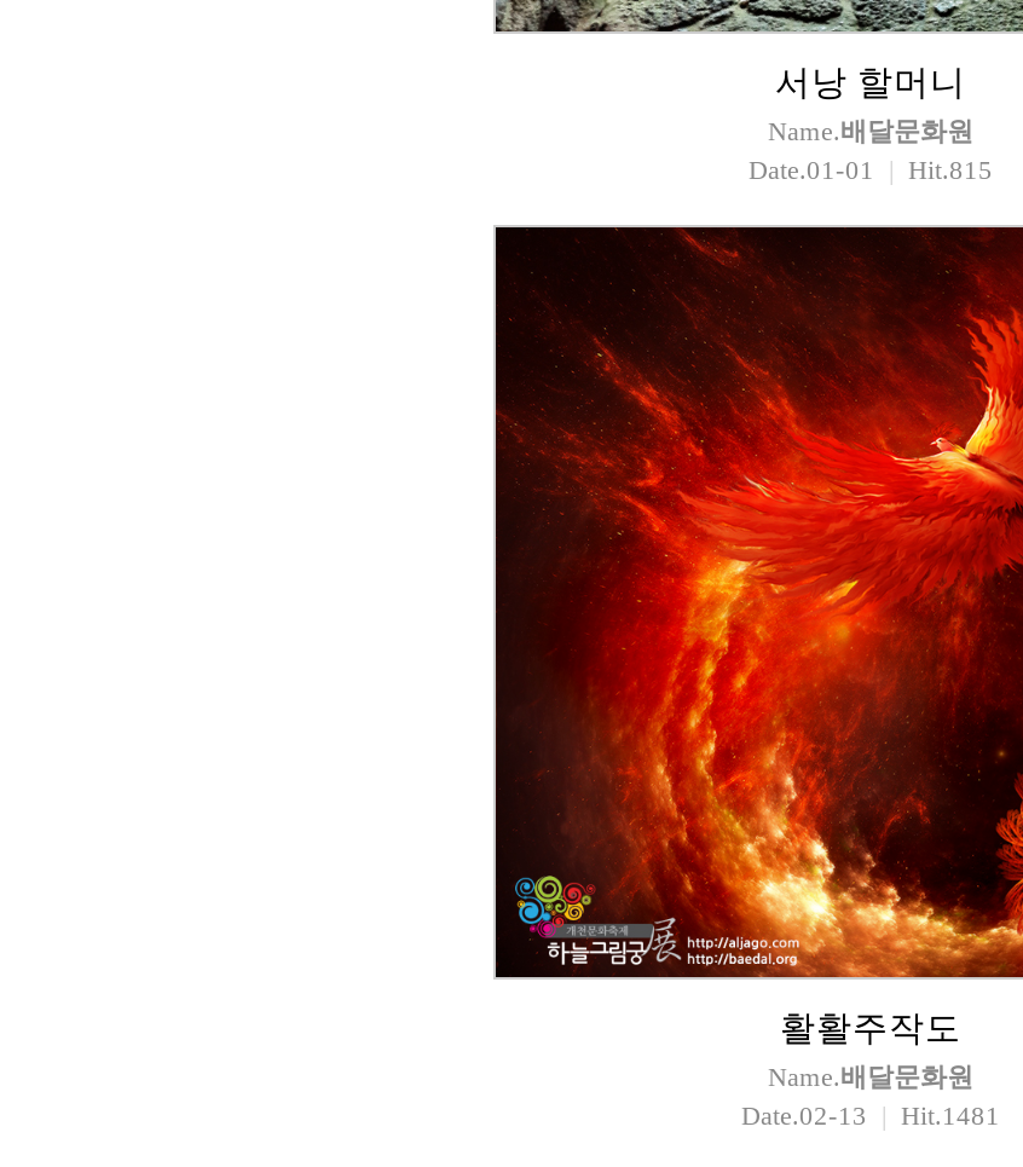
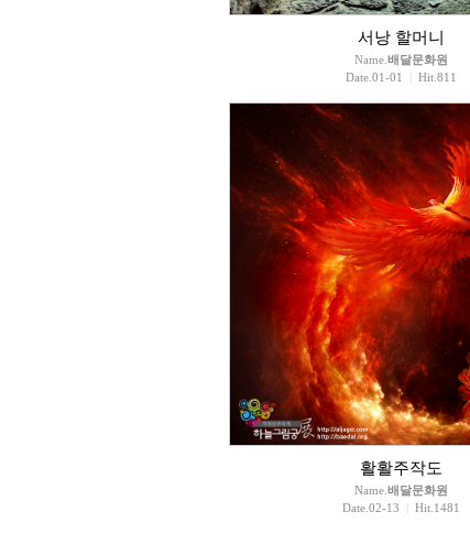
- Date.01-01 Hit.815
+ Date.01-01 Hit.811
